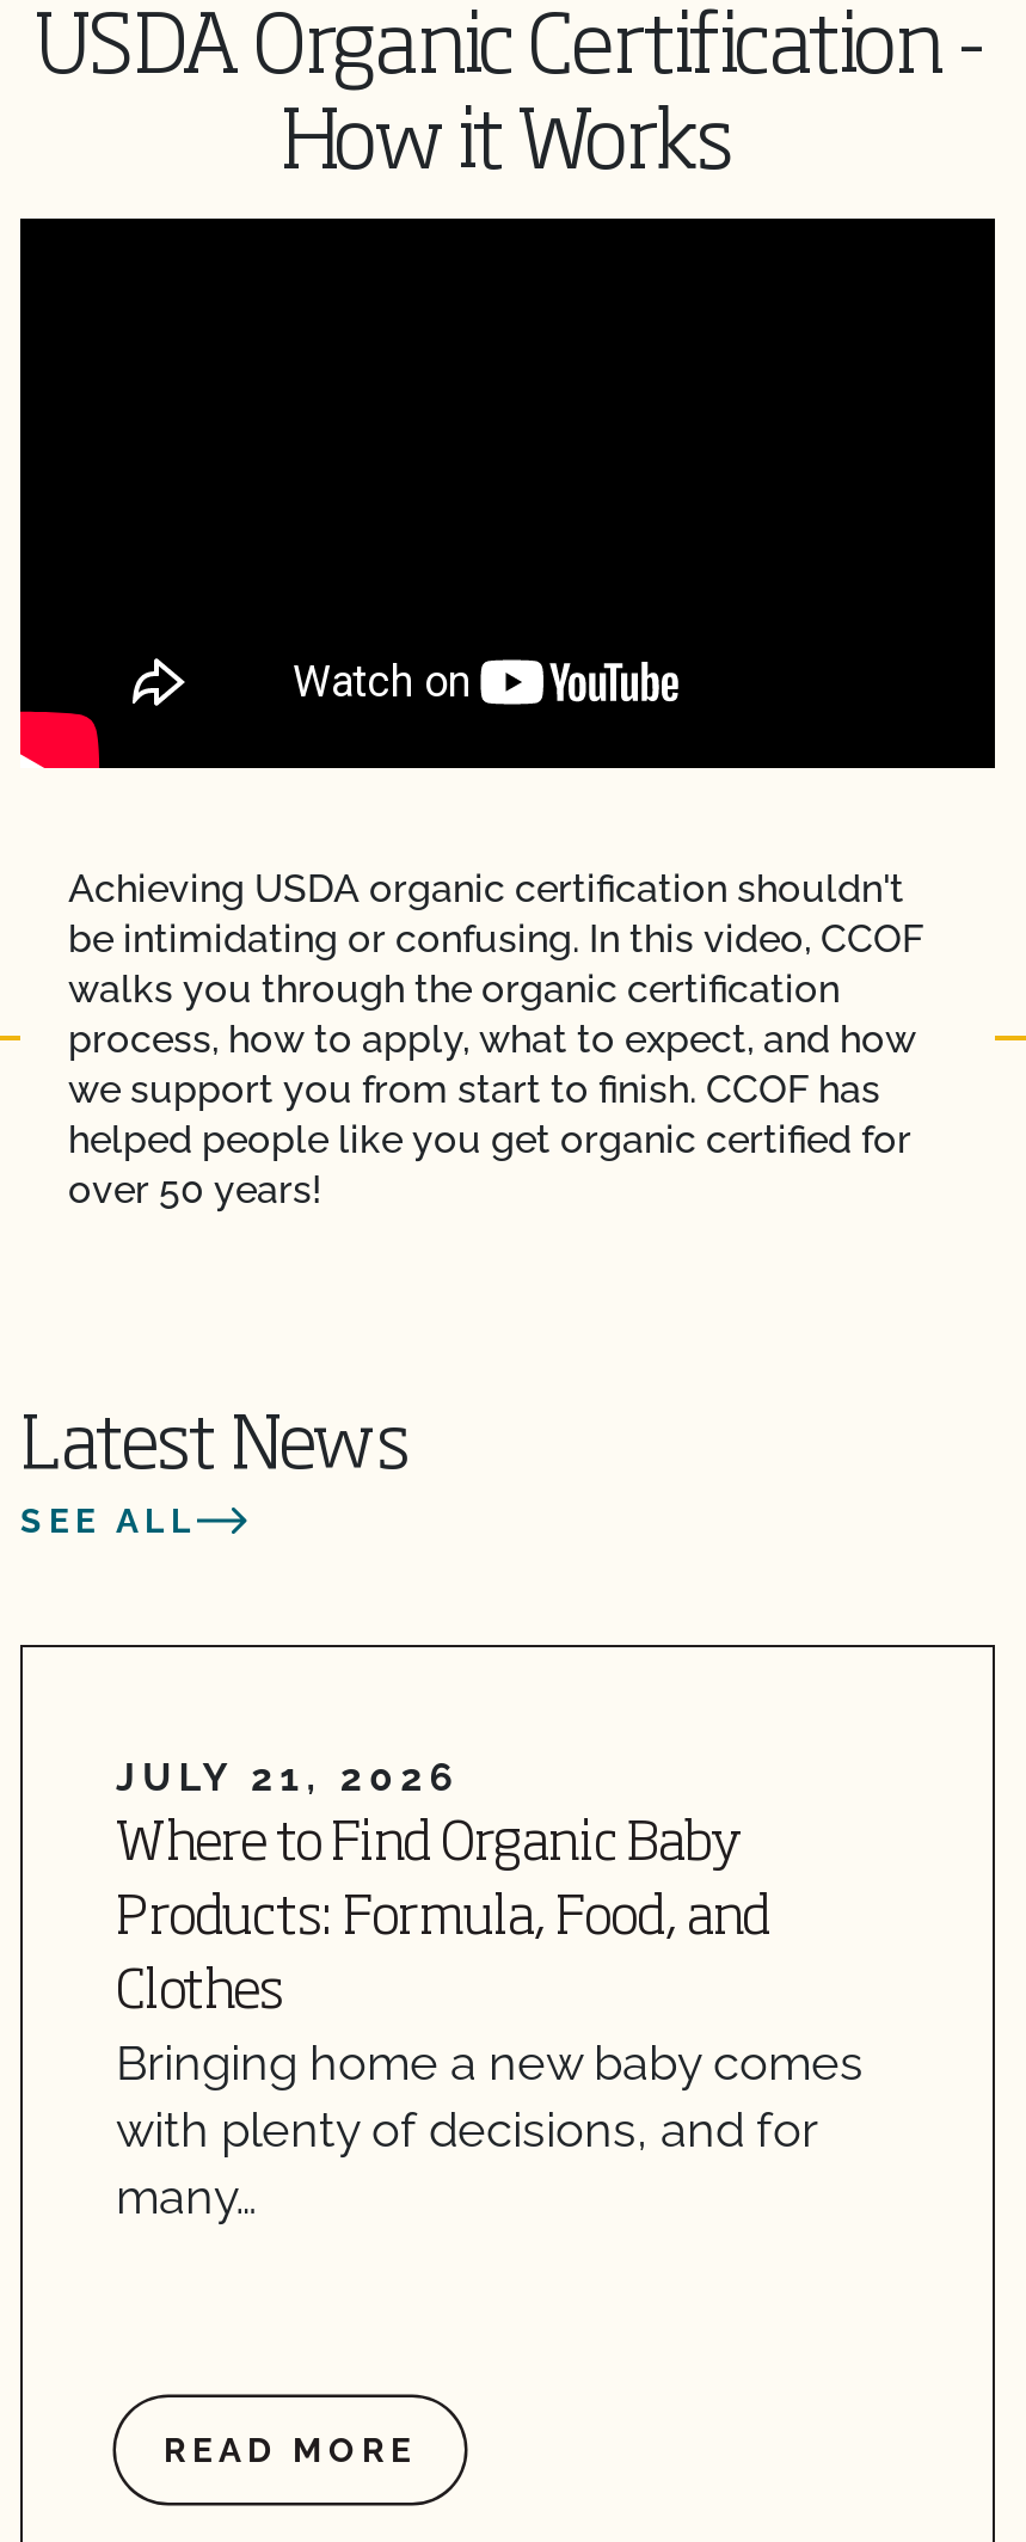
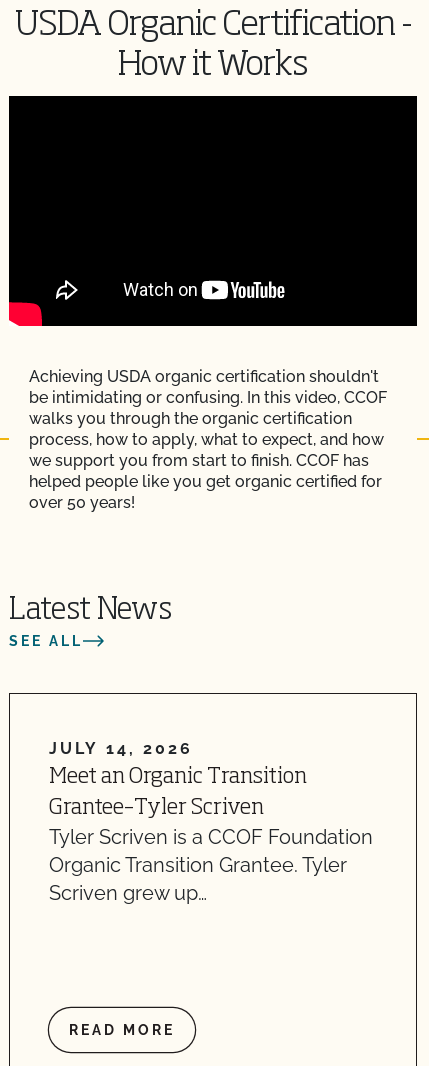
- JULY 21, 2026
- Where to Find Organic Baby
- Products: Formula, Food, and
- Clothes
- Bringing home a new baby comes
- with plenty of decisions, and for
- many…
+ JULY 14, 2026
+ Meet an Organic Transition
+ Grantee–Tyler Scriven
+ Tyler Scriven is a CCOF Foundation
+ Organic Transition Grantee. Tyler
+ Scriven grew up…
